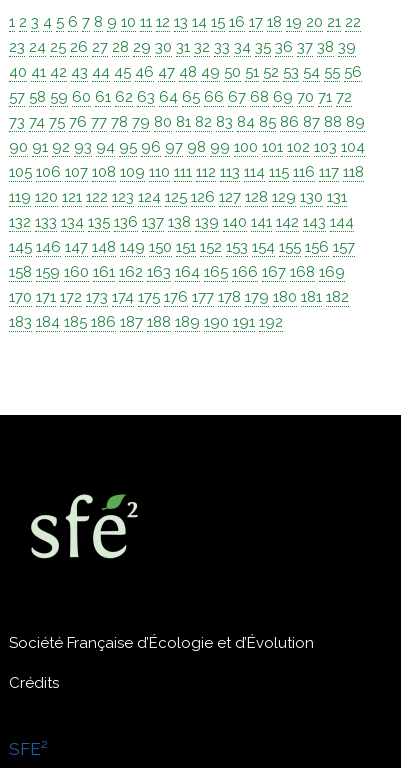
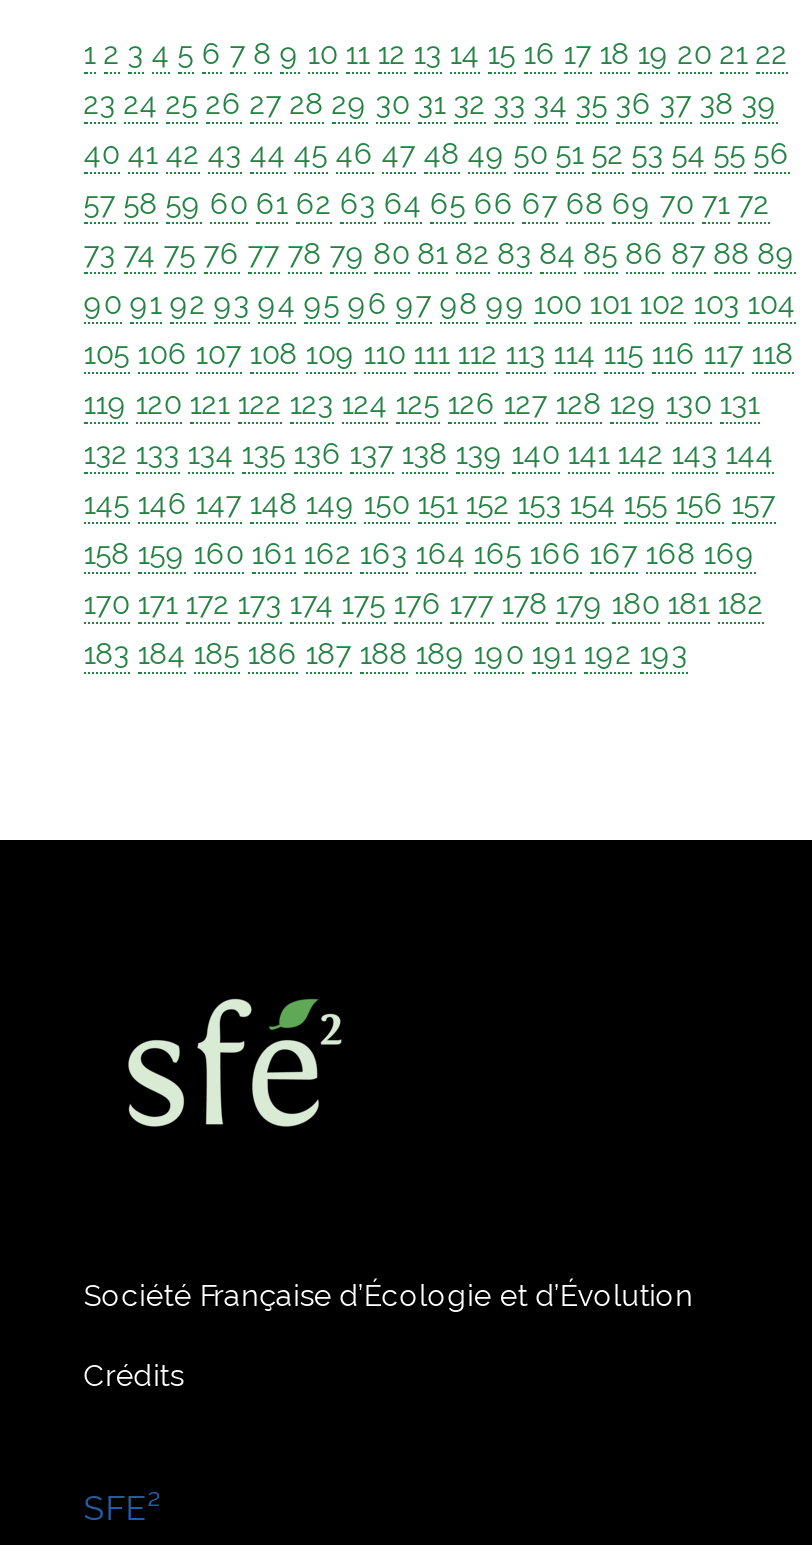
- 183 184 185 186 187 188 189 190 191 192
+ 183 184 185 186 187 188 189 190 191 192 193
